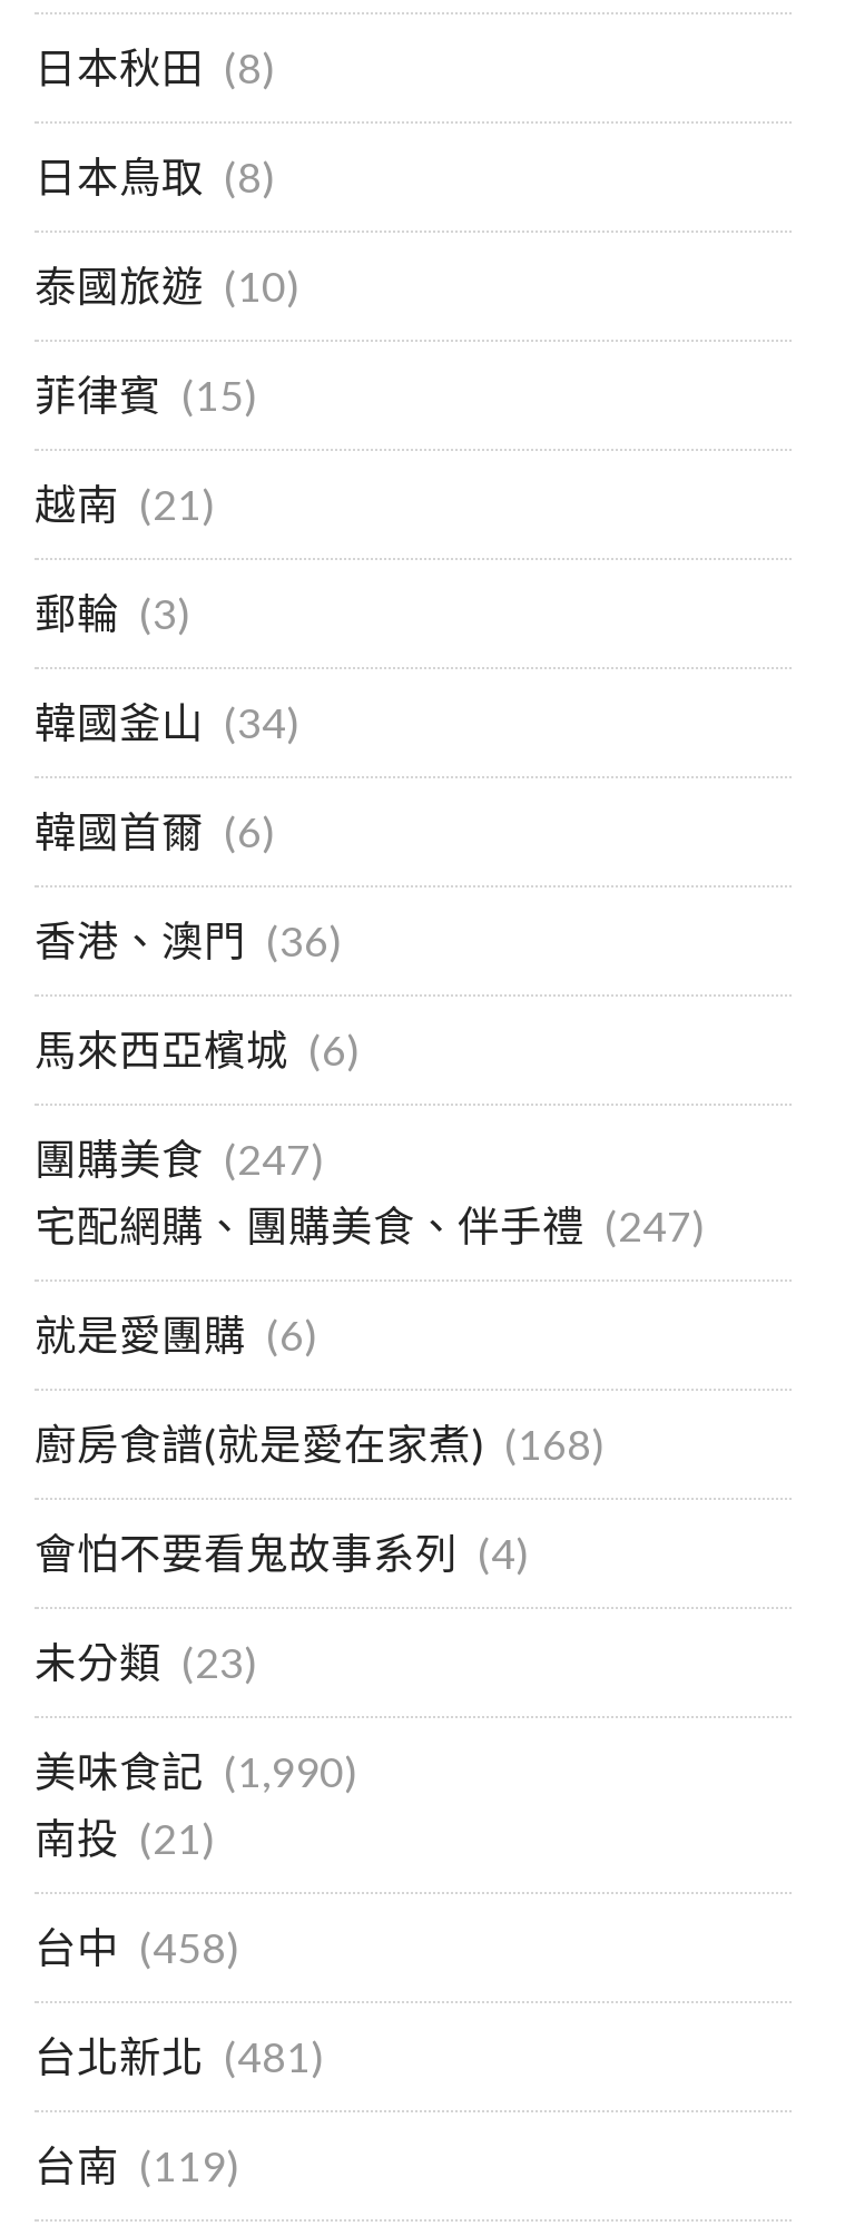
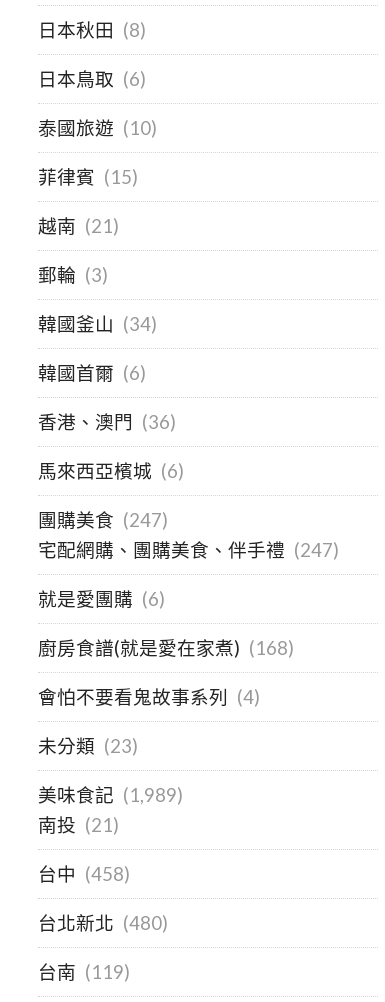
- 日本鳥取 (8)
+ 日本鳥取 (6)

- 美味食記 (1,990)
+ 美味食記 (1,989)

- 台北新北 (481)
+ 台北新北 (480)
